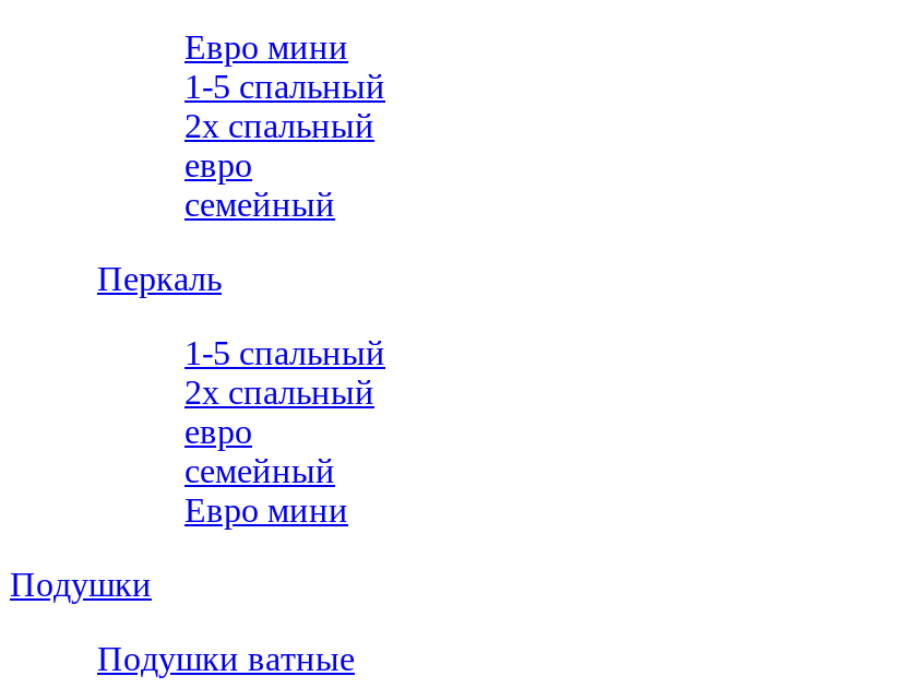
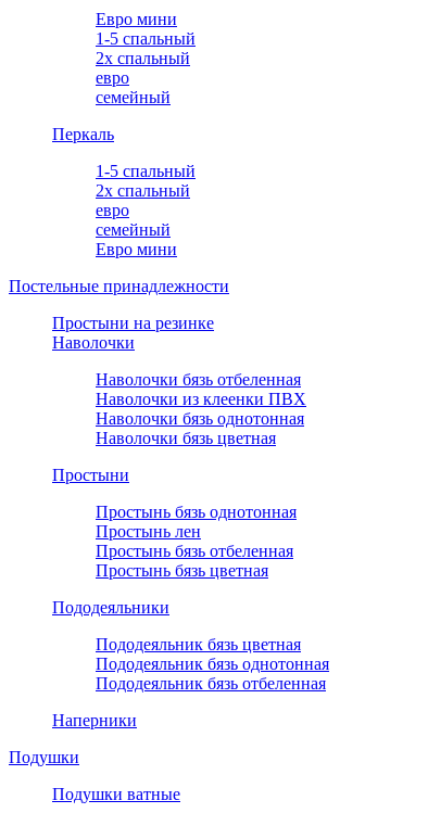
+ Постельные принадлежности
+ Простыни на резинке
+ Наволочки
+ Наволочки бязь отбеленная
+ Наволочки из клеенки ПВХ
+ Наволочки бязь однотонная
+ Наволочки бязь цветная
+ Простыни
+ Простынь бязь однотонная
+ Простынь лен
+ Простынь бязь отбеленная
+ Простынь бязь цветная
+ Пододеяльники
+ Пододеяльник бязь цветная
+ Пододеяльник бязь однотонная
+ Пододеяльник бязь отбеленная
+ Наперники
